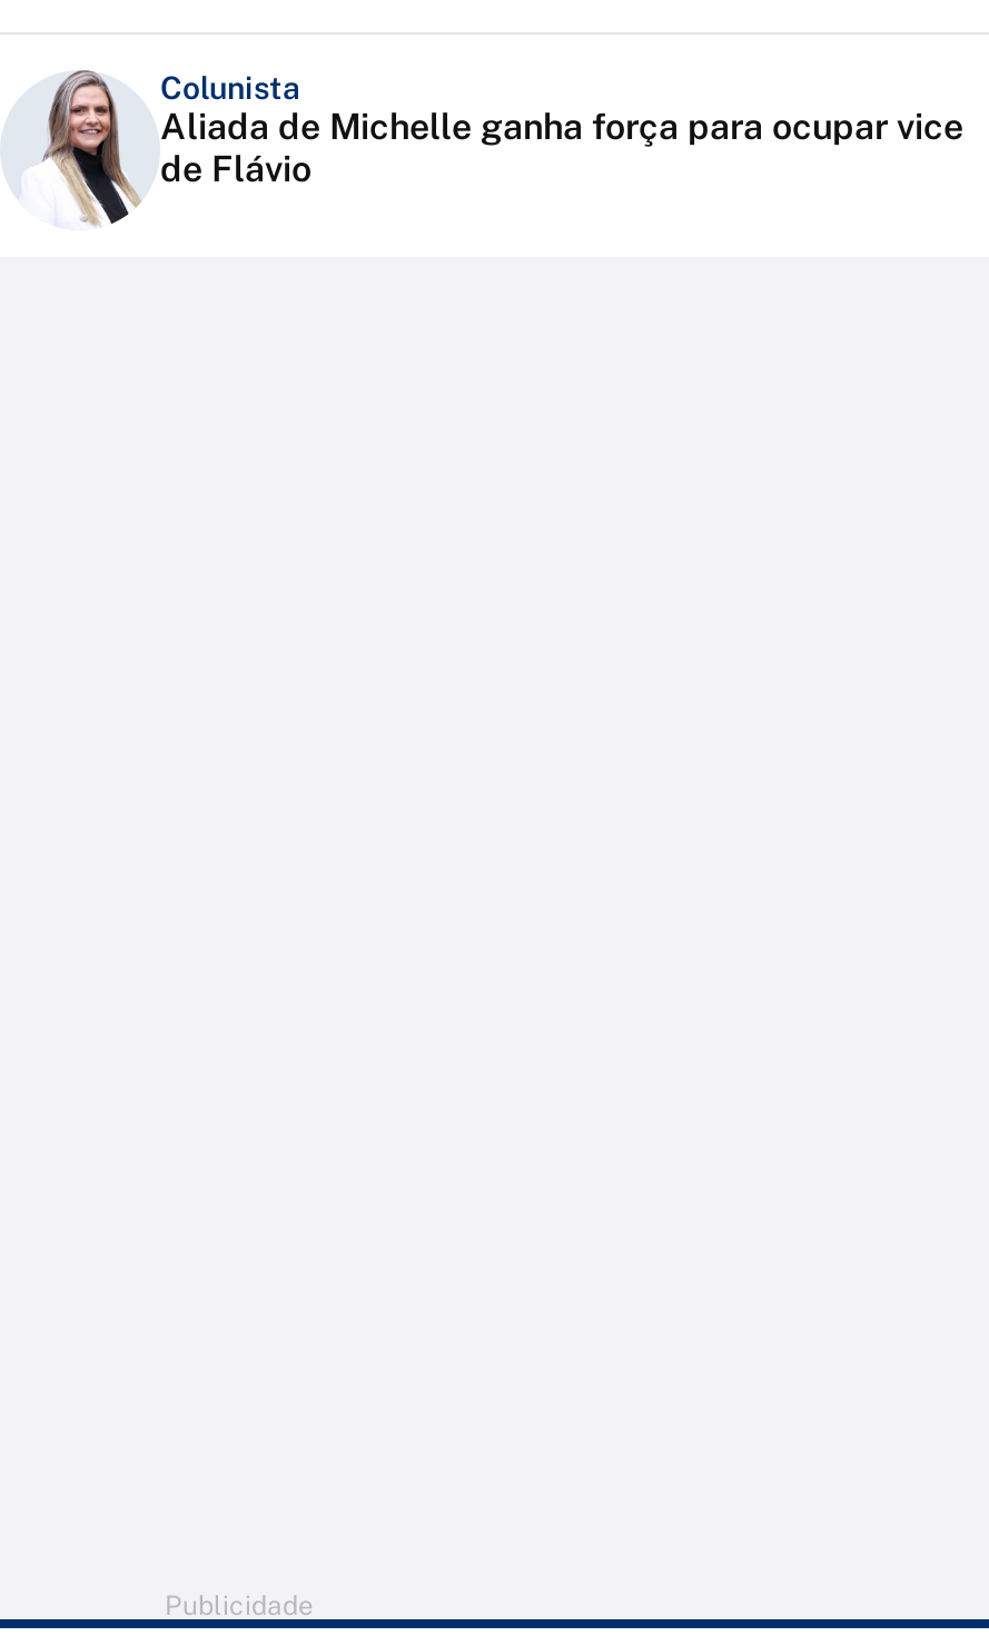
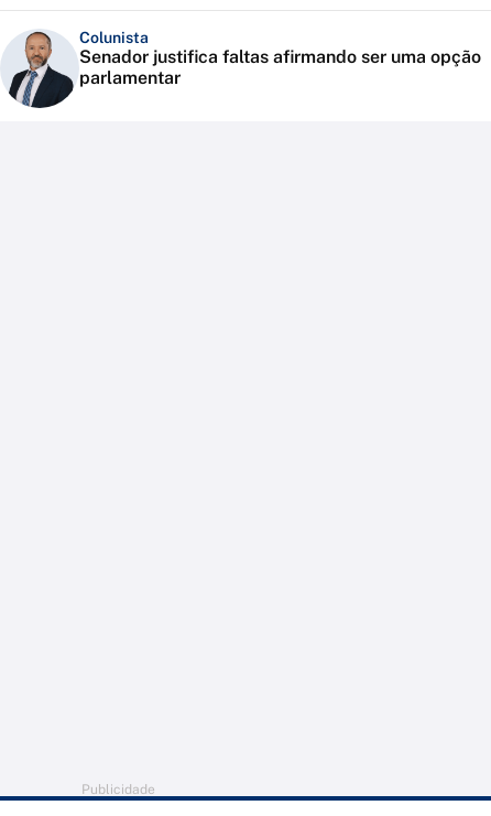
- [image]
- Aliada de Michelle ganha força para ocupar vice
- de Flávio
+ [image]
+ Senador justifica faltas afirmando ser uma opção
+ parlamentar
